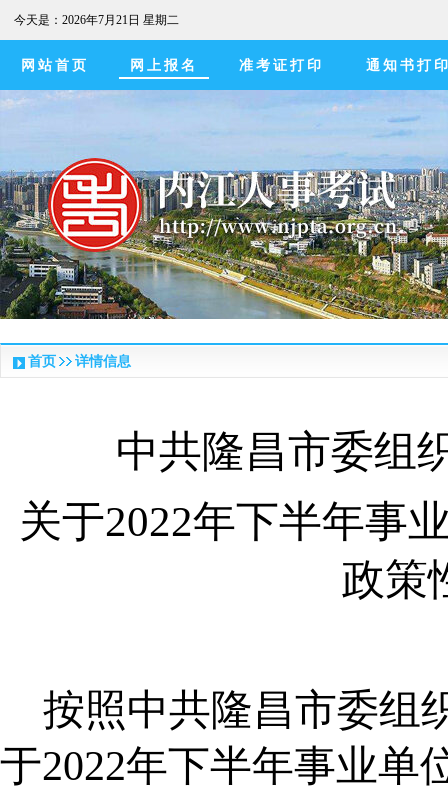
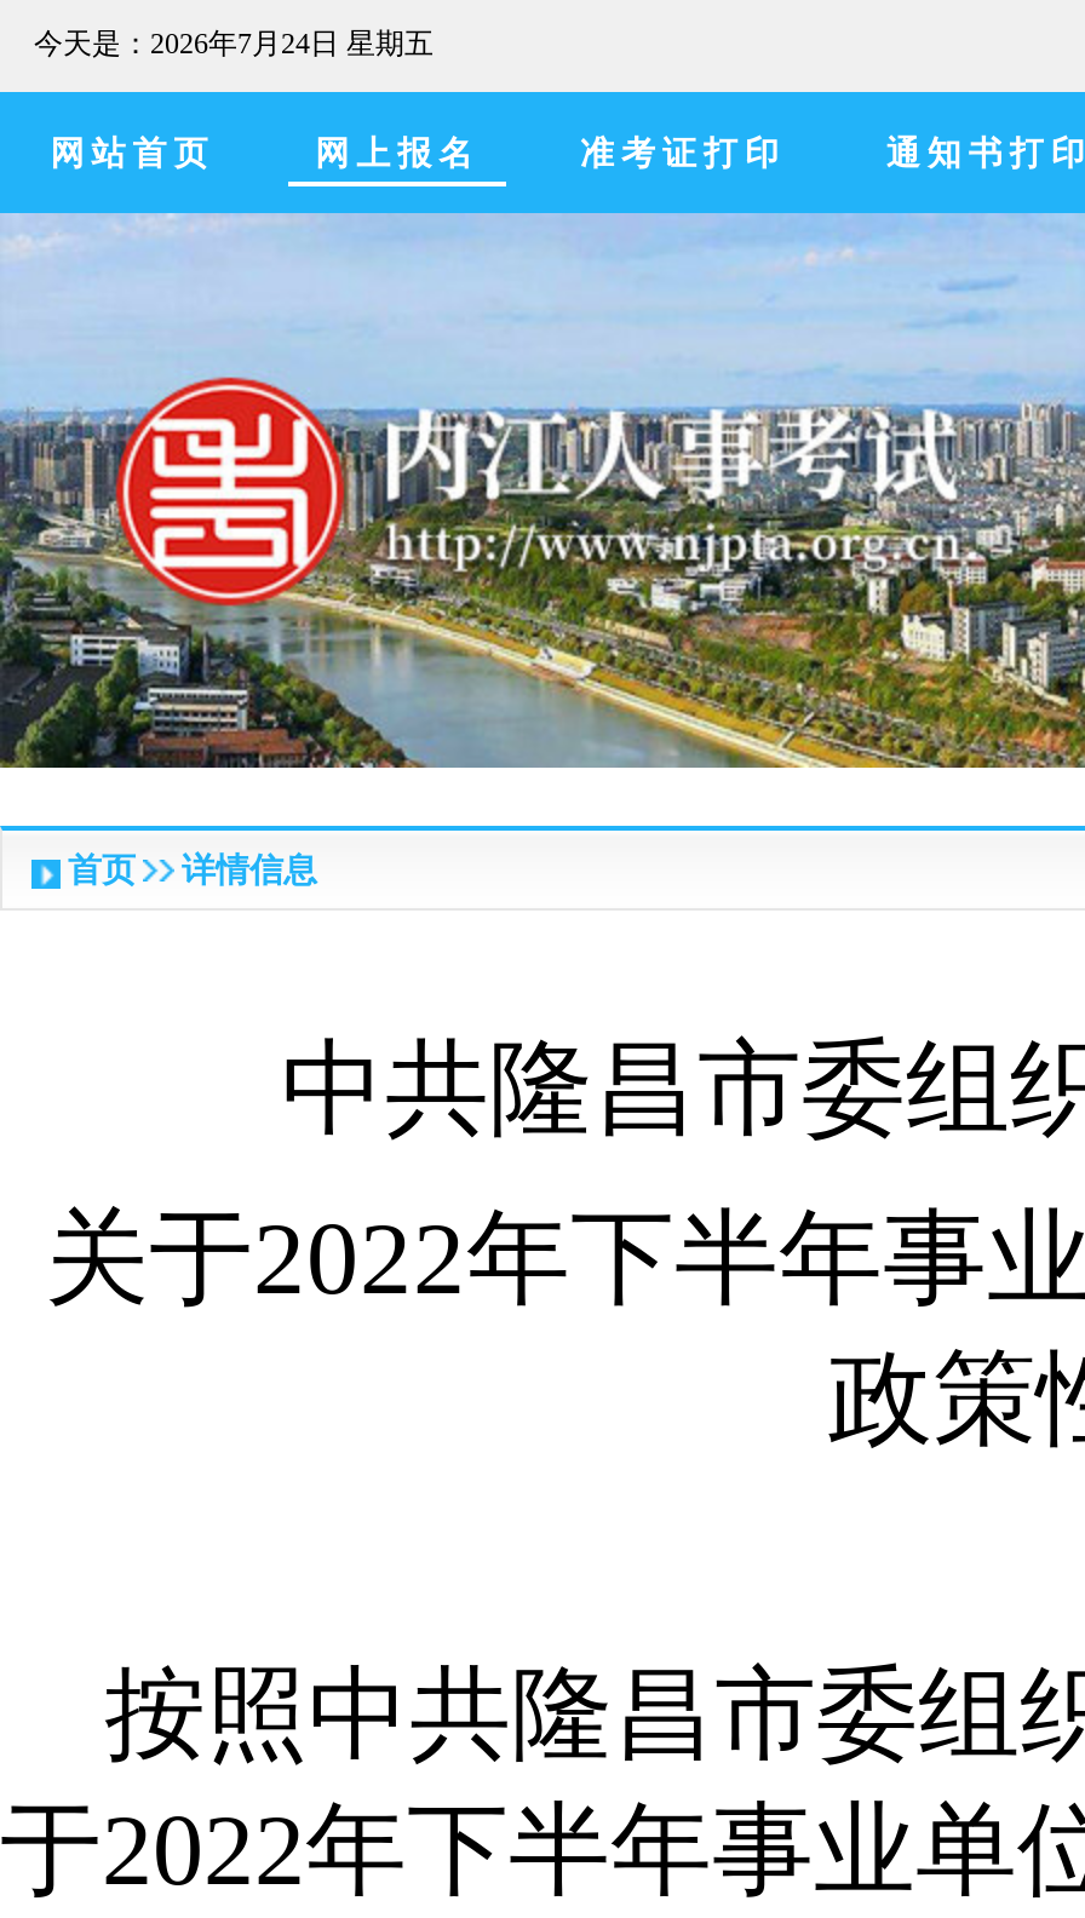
- 今天是：2026年7月21日 星期二
+ 今天是：2026年7月24日 星期五
